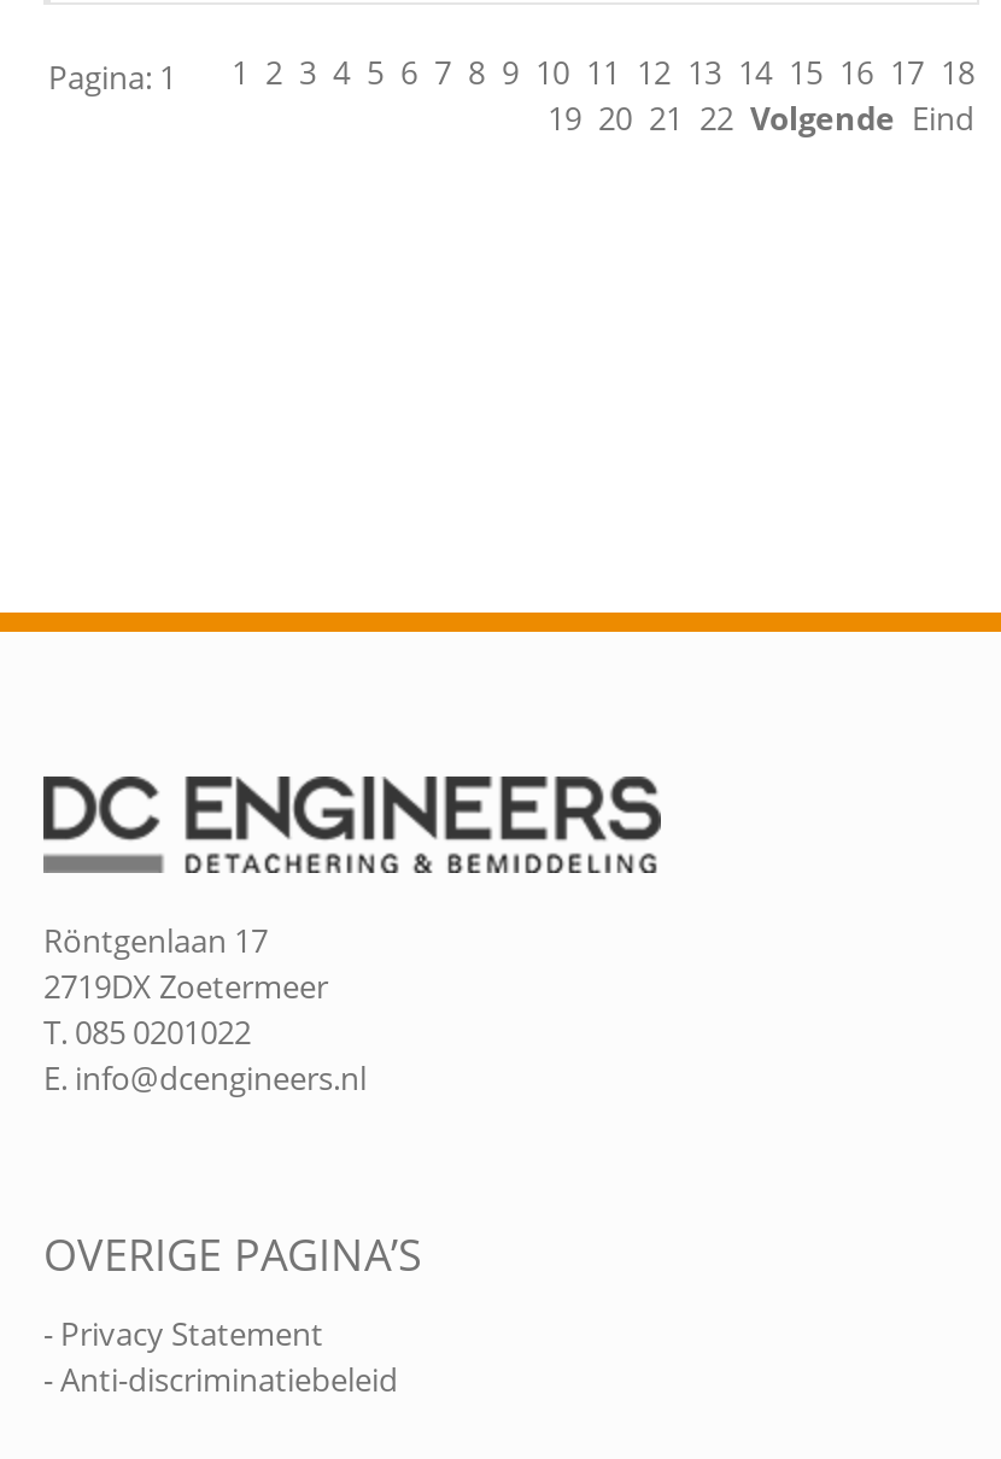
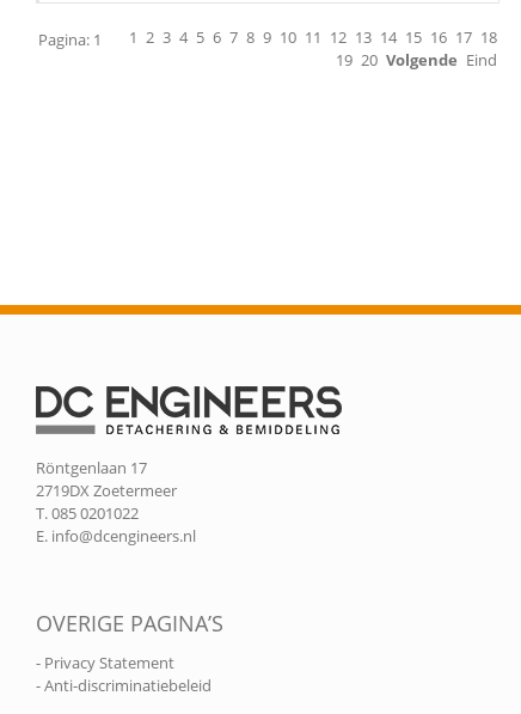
- 19 20 21 22 Volgende Eind
+ 19 20 Volgende Eind
